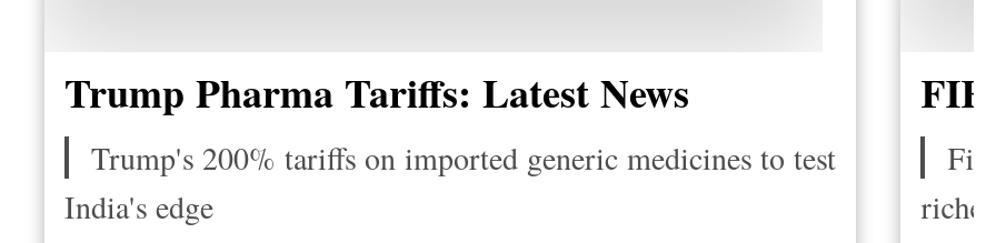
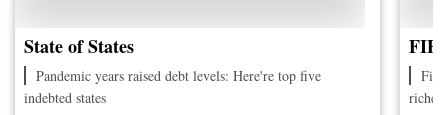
- Trump Pharma Tariffs: Latest News
- Trump's 200% tariffs on imported generic medicines to test
- India's edge
+ State of States
+ Pandemic years raised debt levels: Here're top five
+ indebted states
